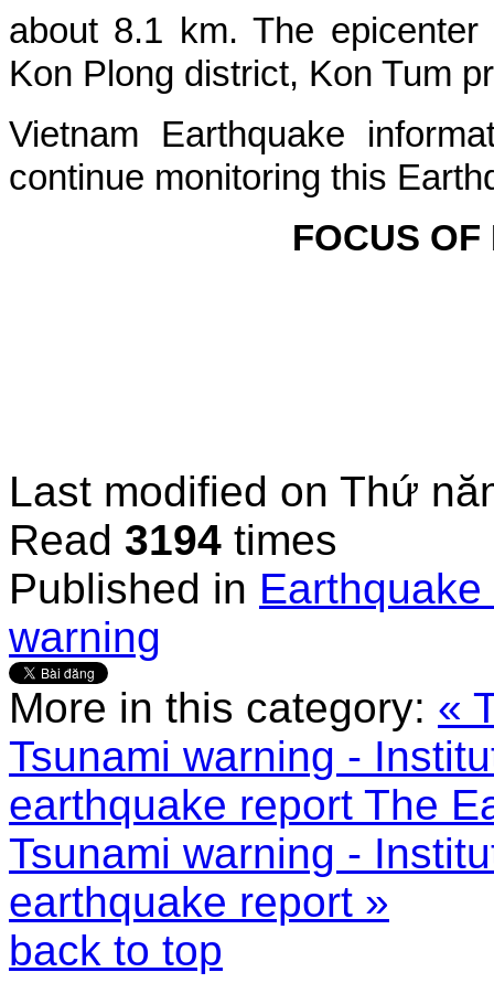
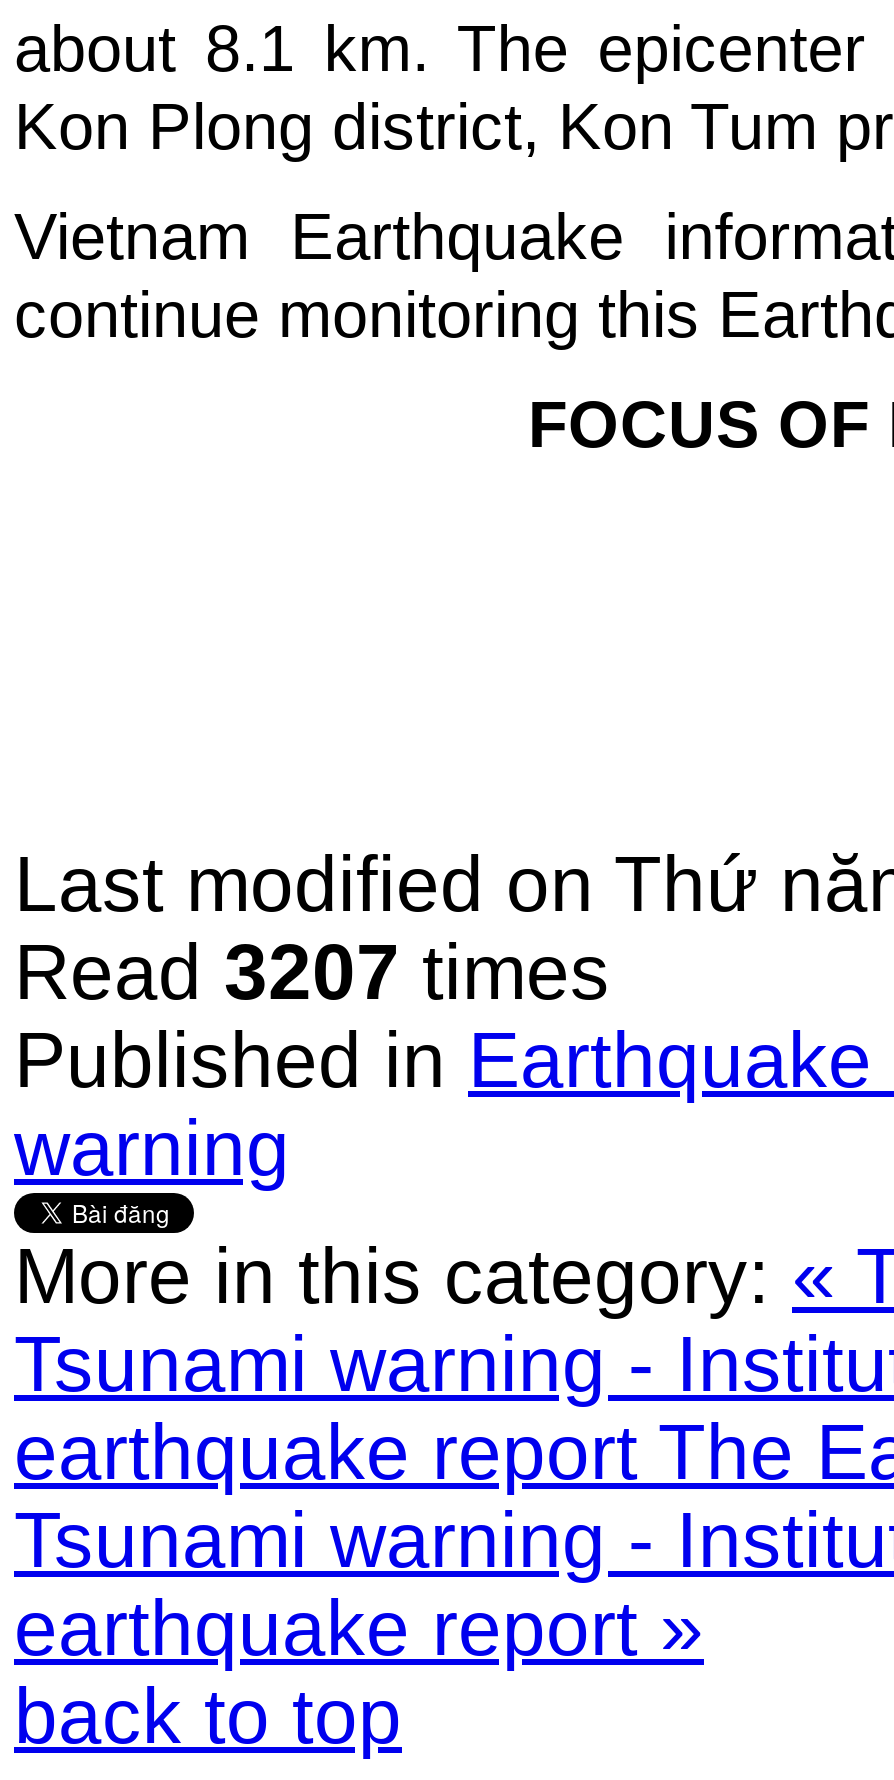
- Read 3194 times
+ Read 3207 times
